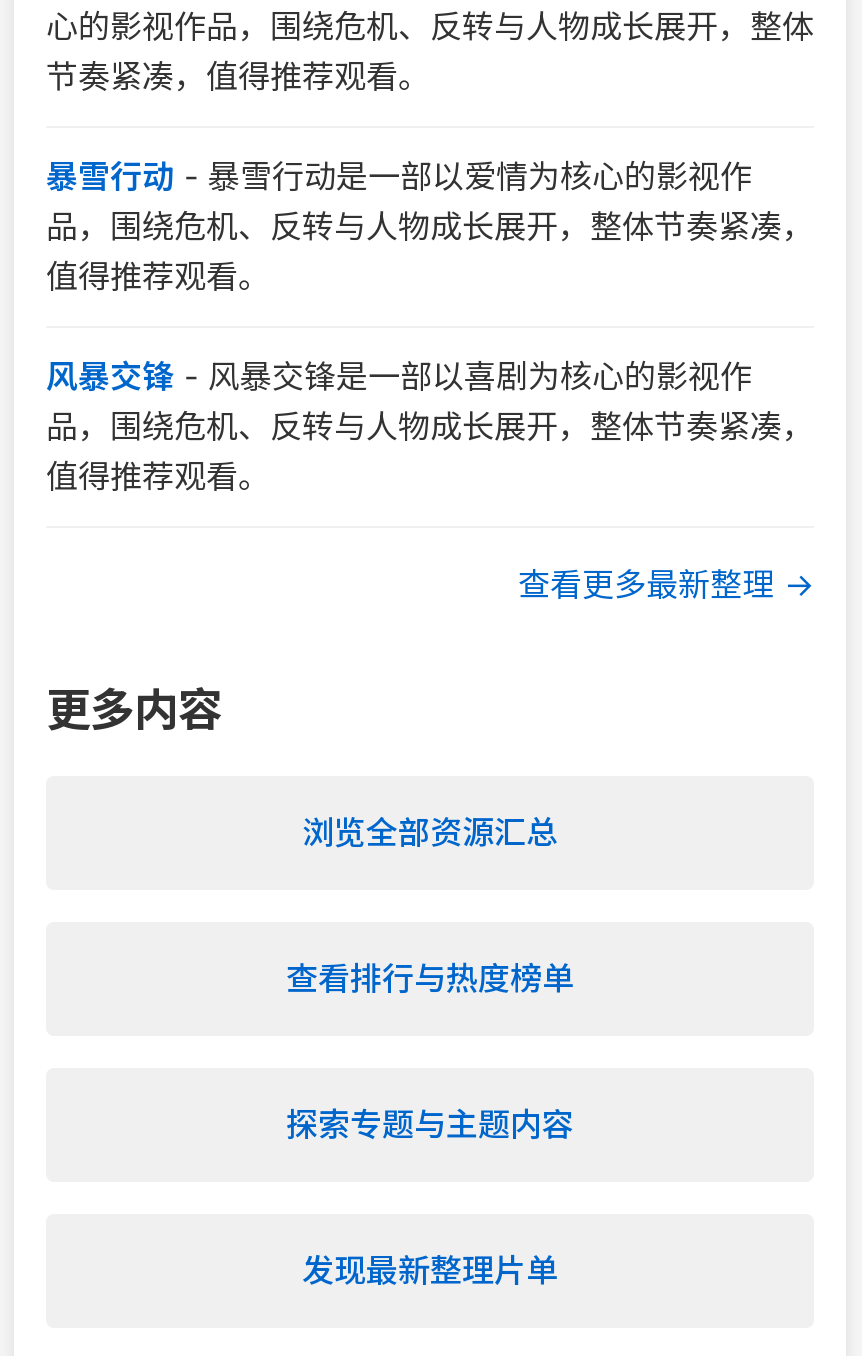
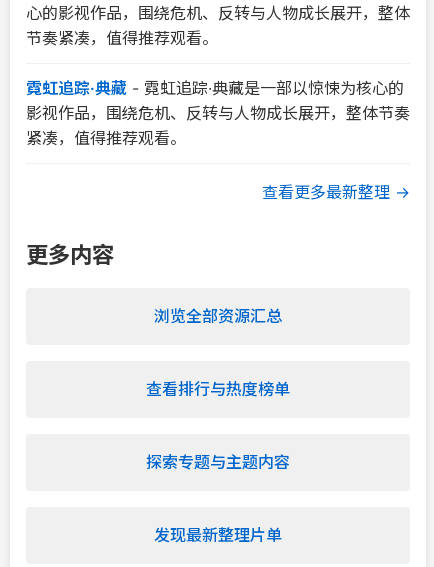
- 暴雪行动-暴雪行动是一部以爱情为核心的影视作
- 品，围绕危机、反转与人物成长展开，整体节奏紧凑，
- 值得推荐观看。
- 风暴交锋-风暴交锋是一部以喜剧为核心的影视作
- 品，围绕危机、反转与人物成长展开，整体节奏紧凑，
- 值得推荐观看。
+ 霓虹追踪·典藏-霓虹追踪·典藏是一部以惊悚为核心的
+ 影视作品，围绕危机、反转与人物成长展开，整体节奏
+ 紧凑，值得推荐观看。
